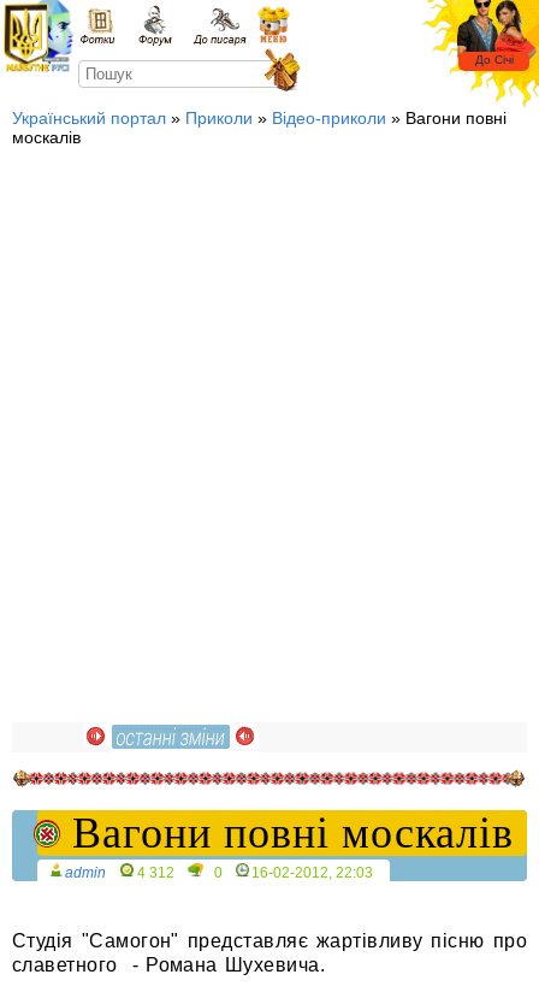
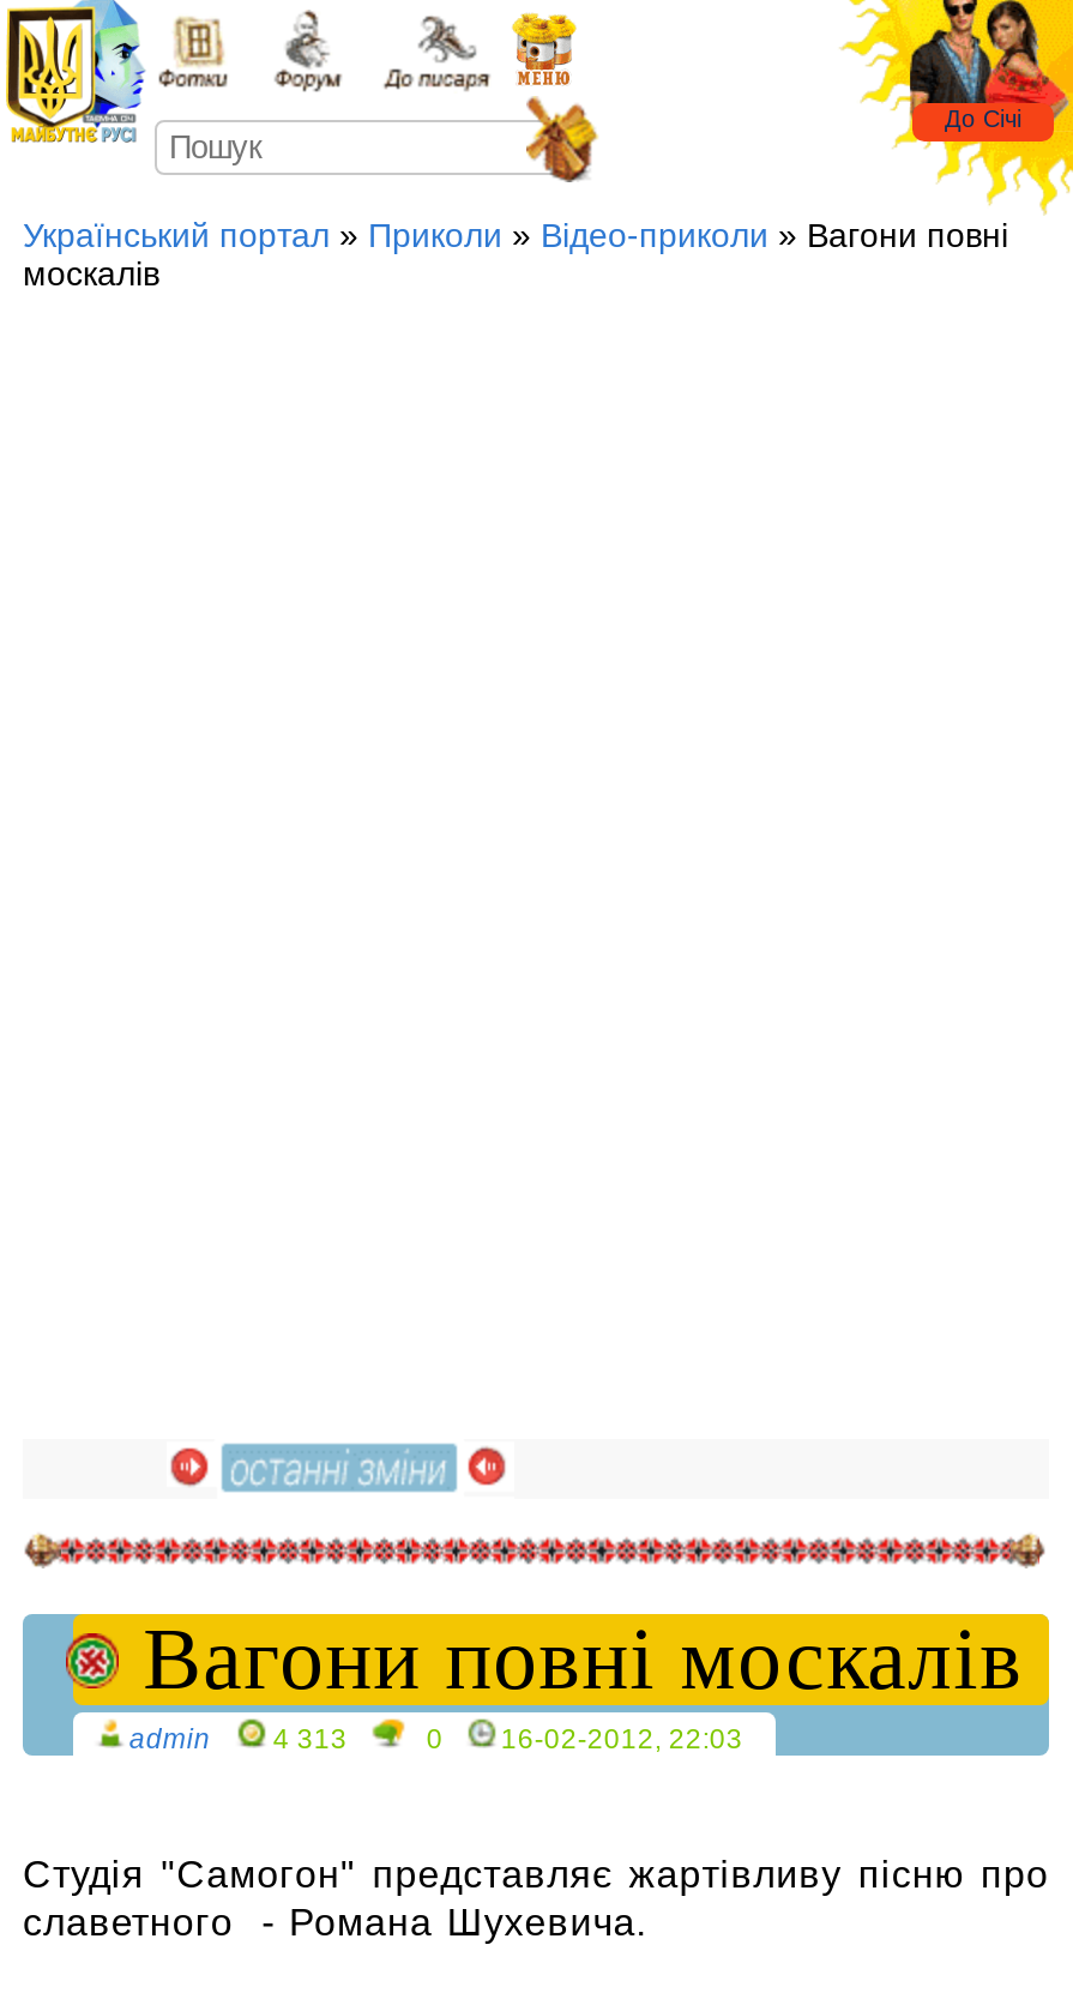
- admin 4 312 0 16-02-2012, 22:03
+ admin 4 313 0 16-02-2012, 22:03
